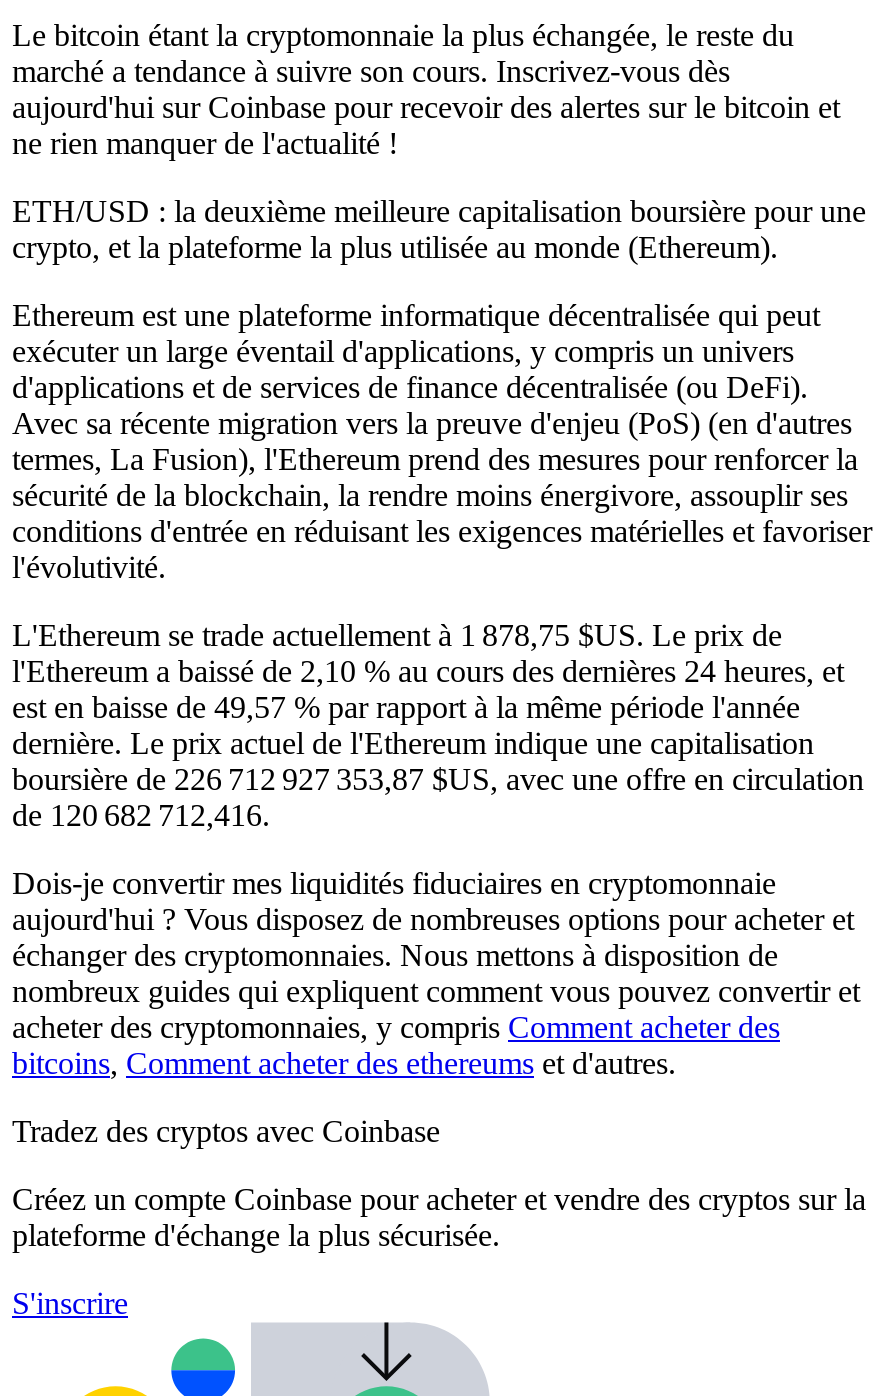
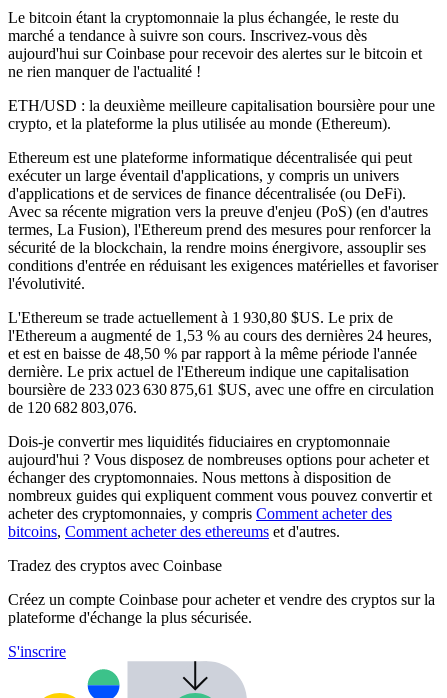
- L'Ethereum se trade actuellement à 1 878,75 $US. Le prix de
- l'Ethereum a baissé de 2,10 % au cours des dernières 24 heures, et
- est en baisse de 49,57 % par rapport à la même période l'année
+ L'Ethereum se trade actuellement à 1 930,80 $US. Le prix de
+ l'Ethereum a augmenté de 1,53 % au cours des dernières 24 heures,
+ et est en baisse de 48,50 % par rapport à la même période l'année

- boursière de 226 712 927 353,87 $US, avec une offre en circulation
+ boursière de 233 023 630 875,61 $US, avec une offre en circulation

- de 120 682 712,416.
+ de 120 682 803,076.
